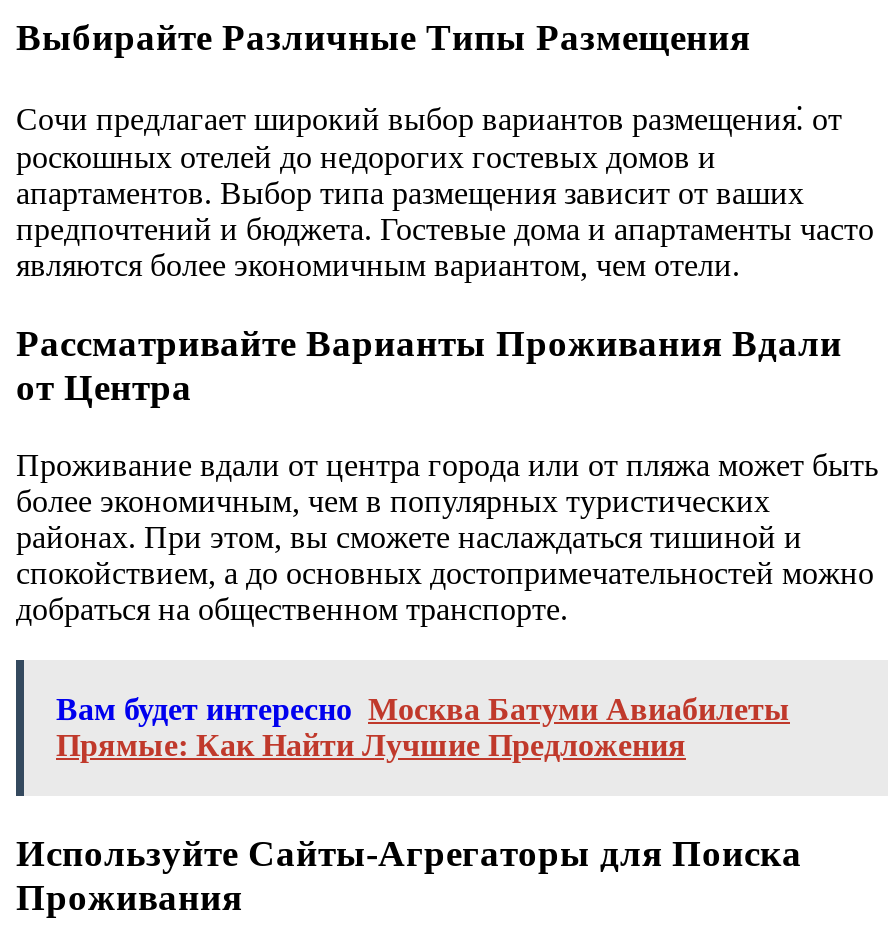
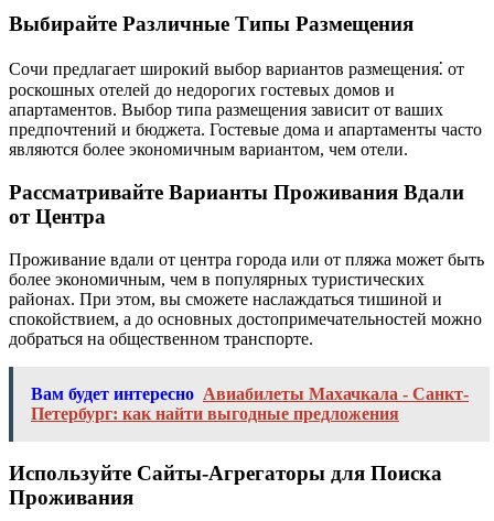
- Вам будет интересно Москва Батуми Авиабилеты
- Прямые: Как Найти Лучшие Предложения
+ Вам будет интересно Авиабилеты Махачкала - Санкт-
+ Петербург: как найти выгодные предложения
